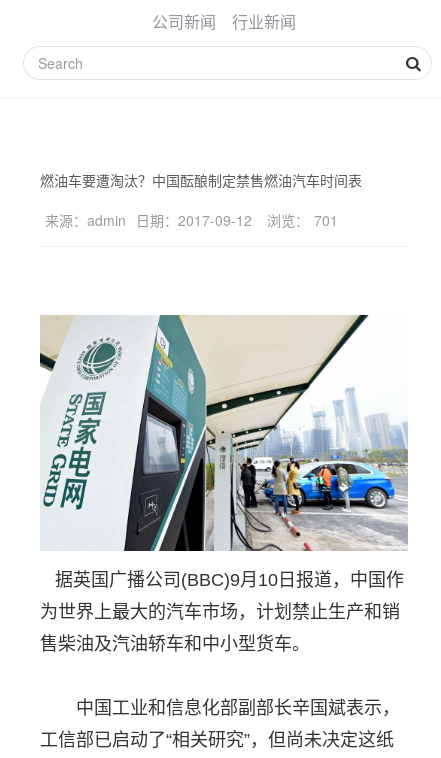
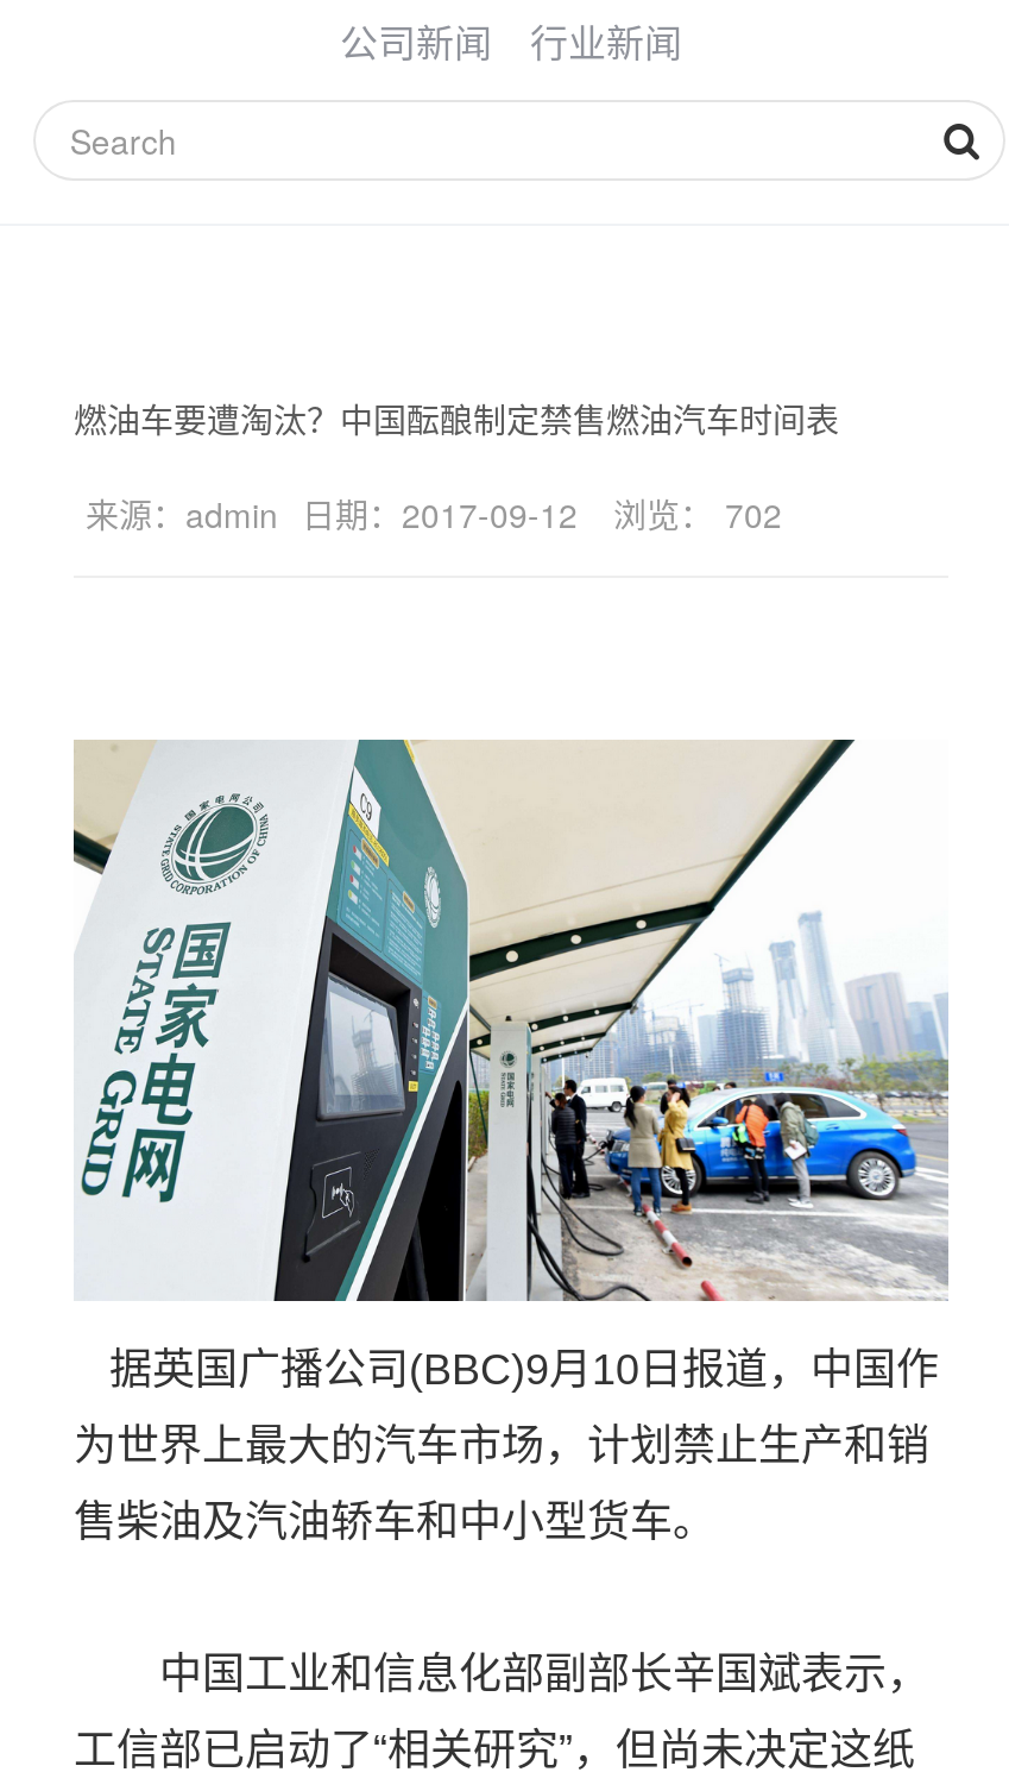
- 来源：admin 日期：2017-09-12 浏览： 701
+ 来源：admin 日期：2017-09-12 浏览： 702
